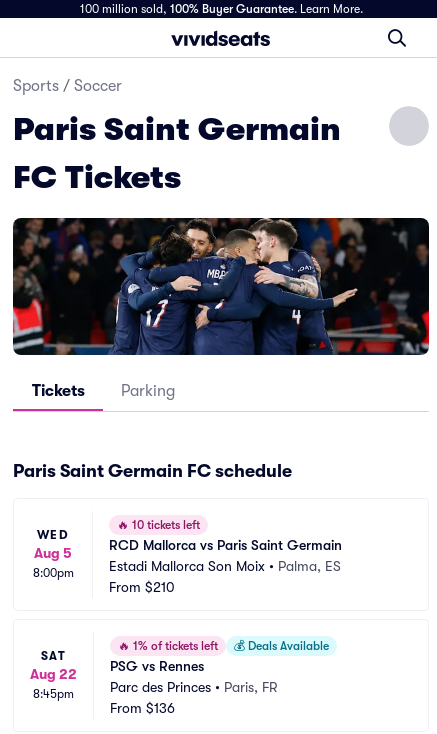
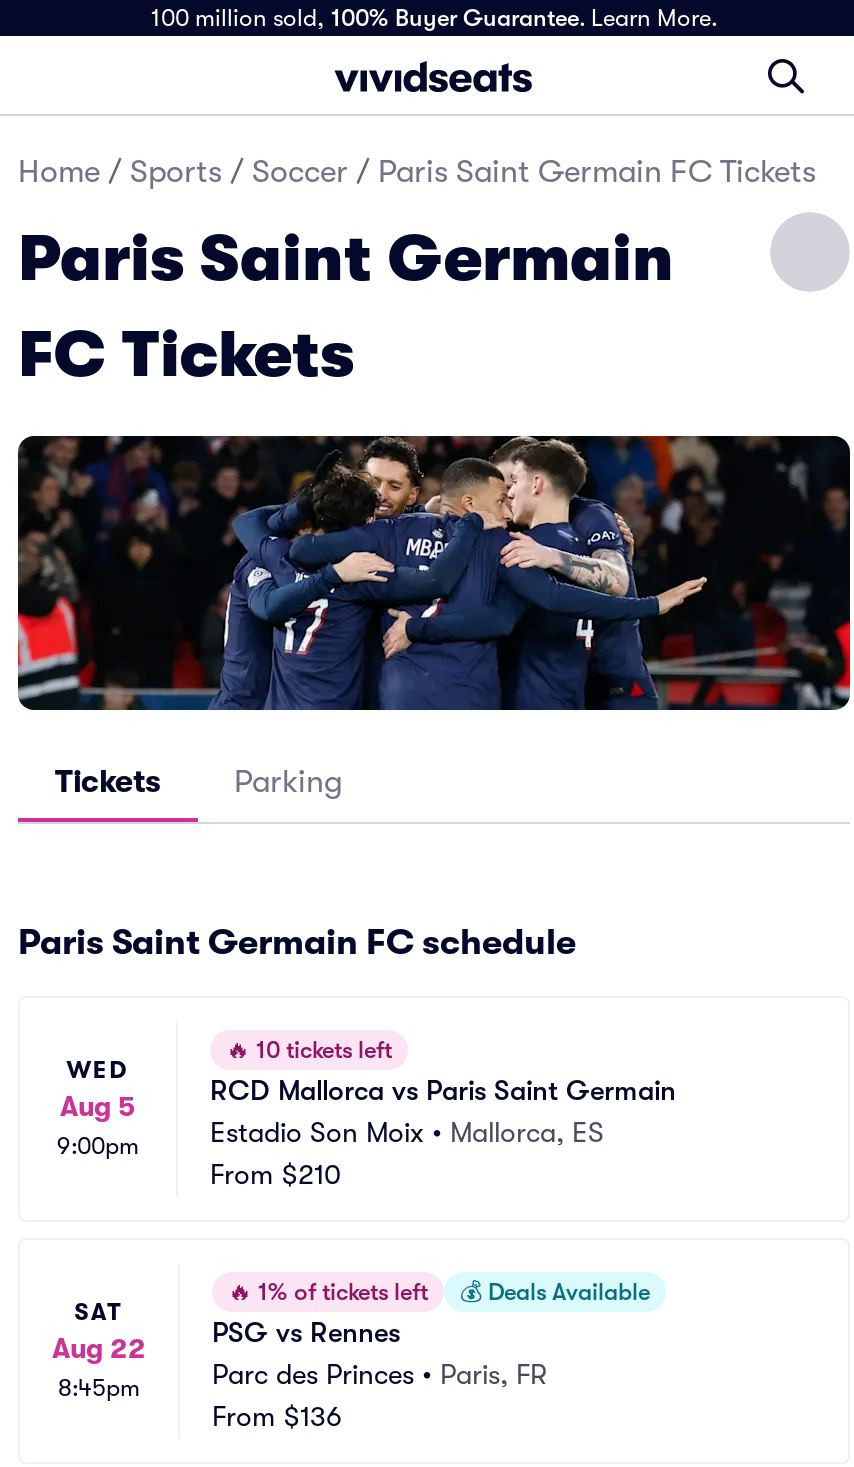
- Sports / Soccer
+ Home / Sports / Soccer / Paris Saint Germain FC Tickets

- Estadi Mallorca Son Moix • Palma, ES
+ Estadio Son Moix • Mallorca, ES

- 8:00pm
+ 9:00pm
